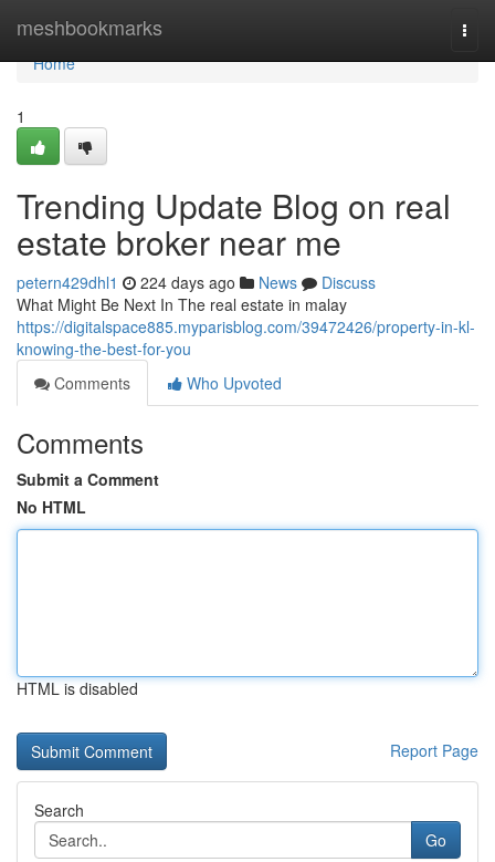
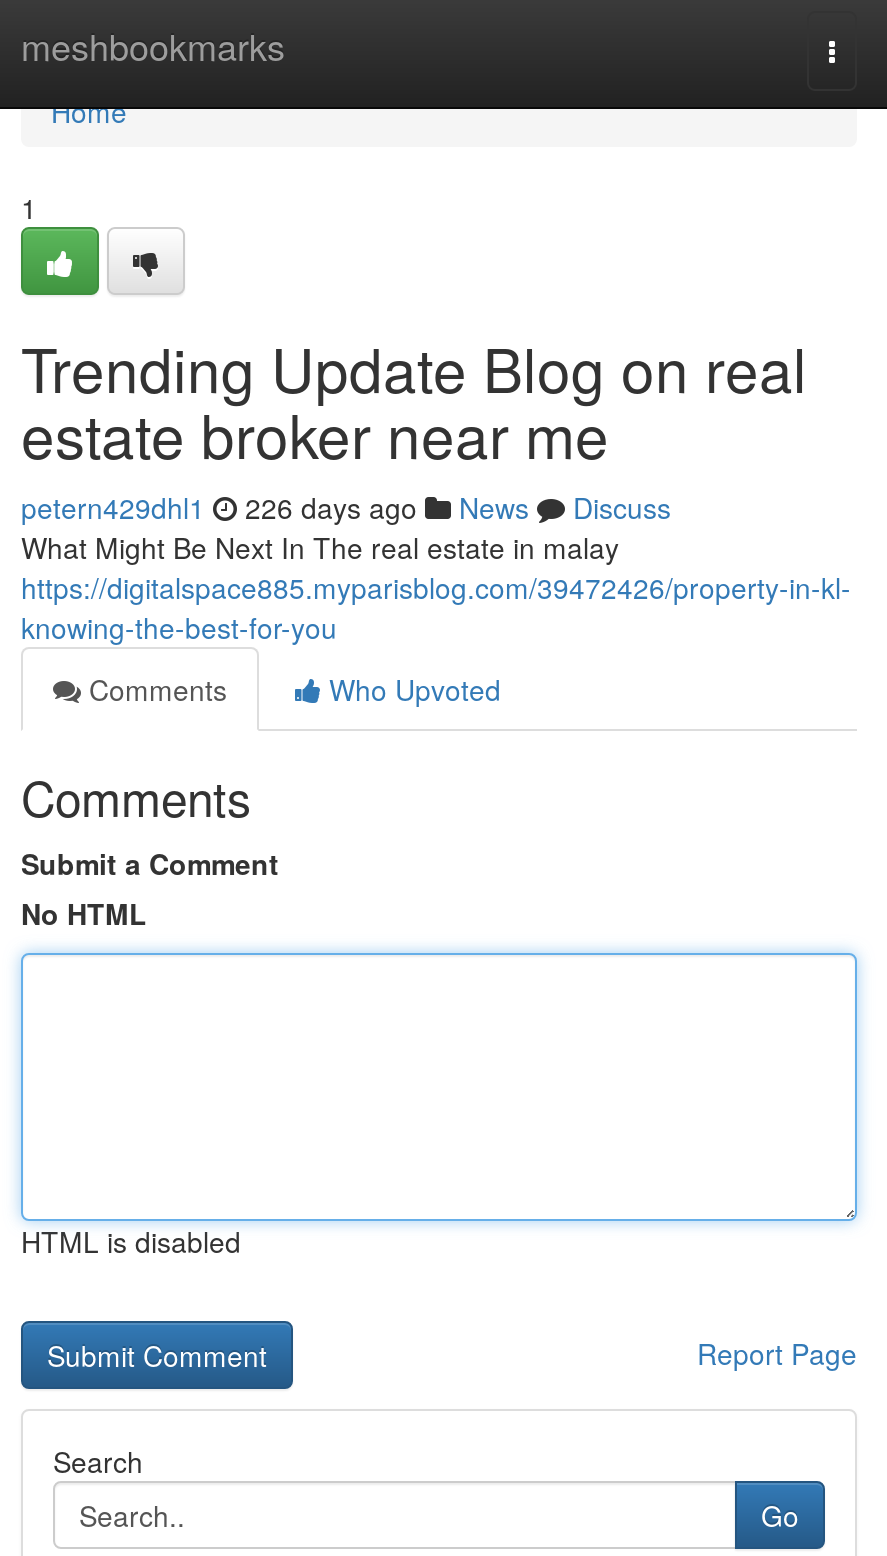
- petern429dhl1 224 days ago News Discuss
+ petern429dhl1 226 days ago News Discuss
